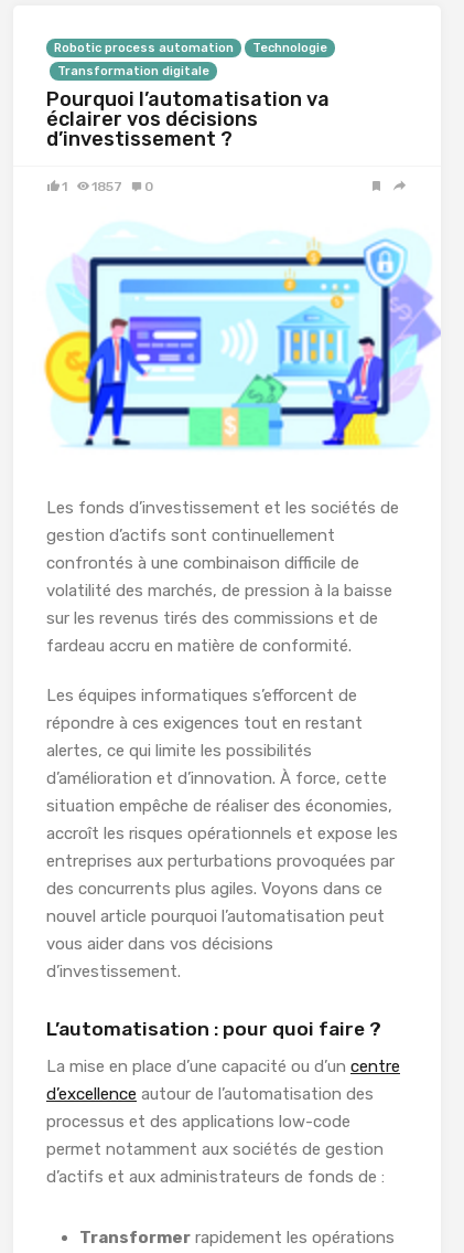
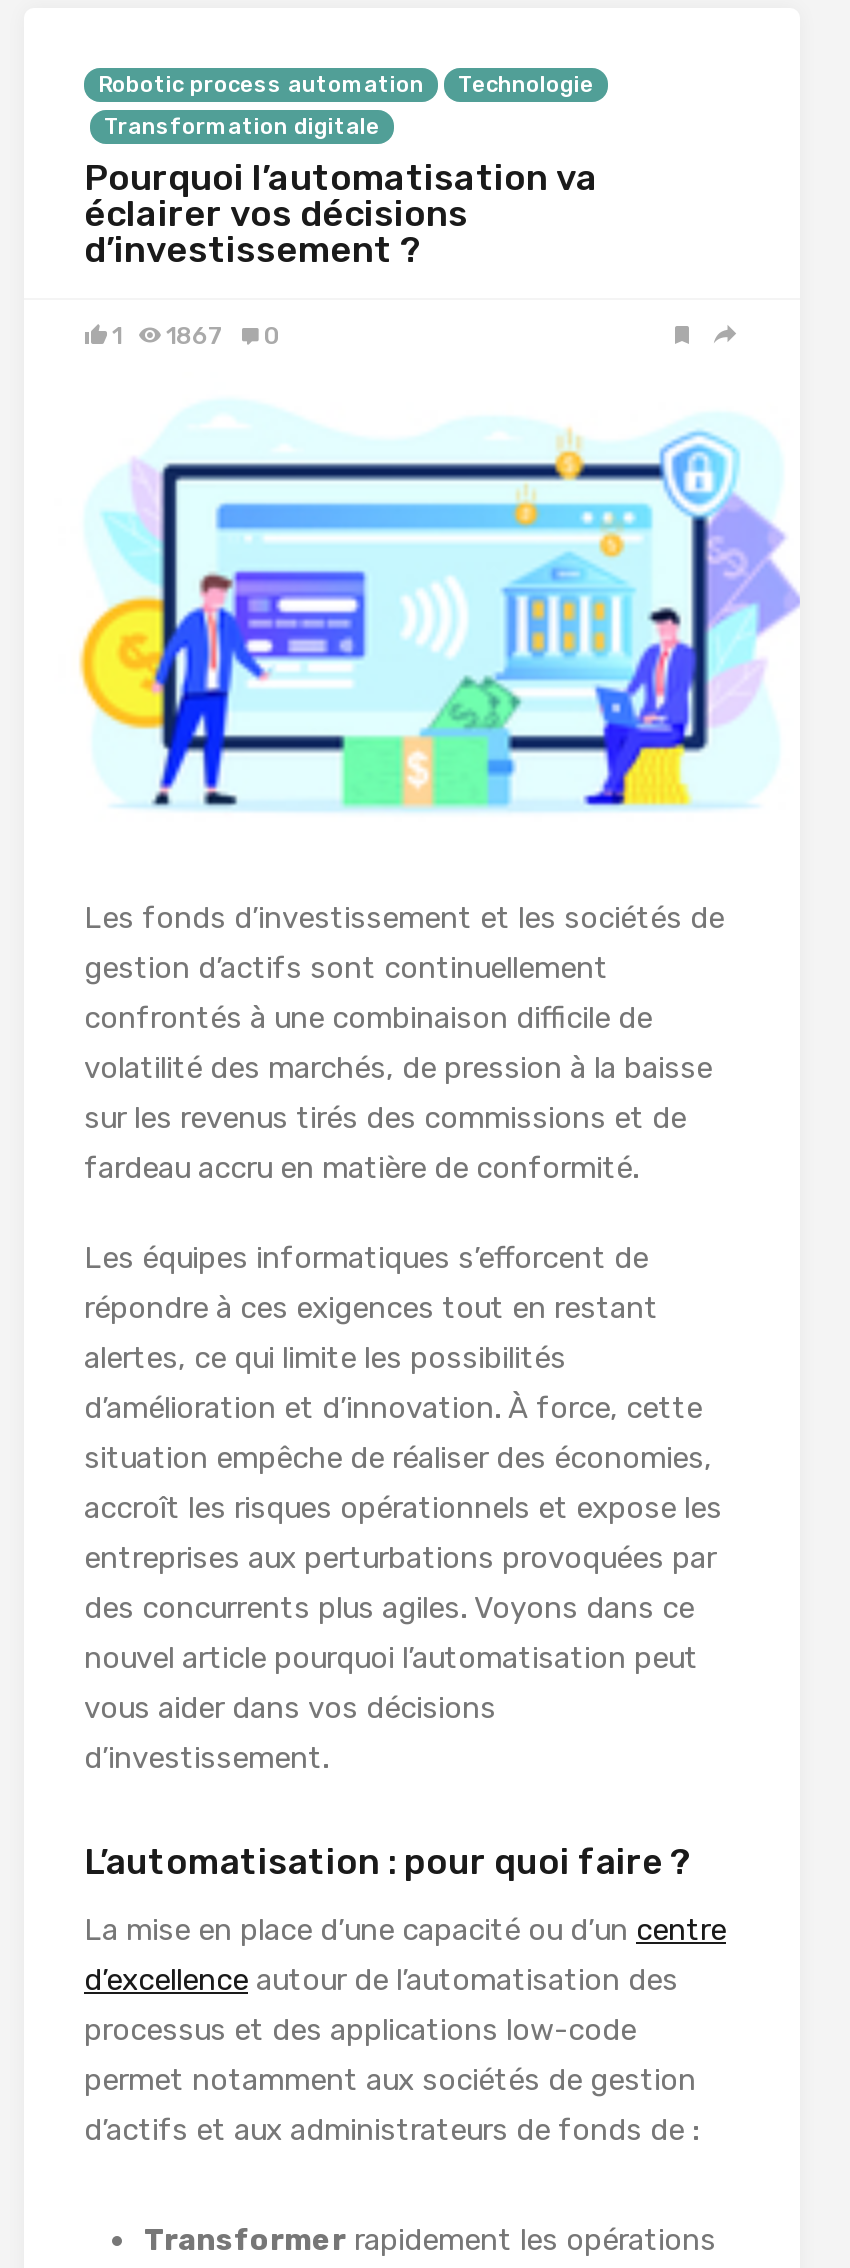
- 1 1857 0
+ 1 1867 0
